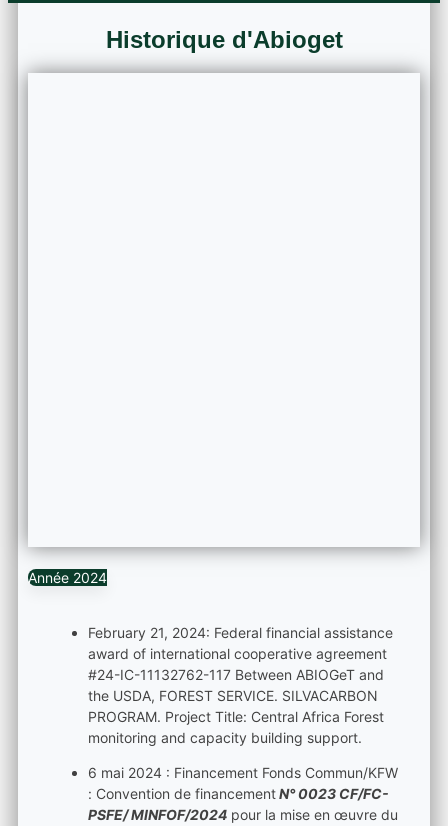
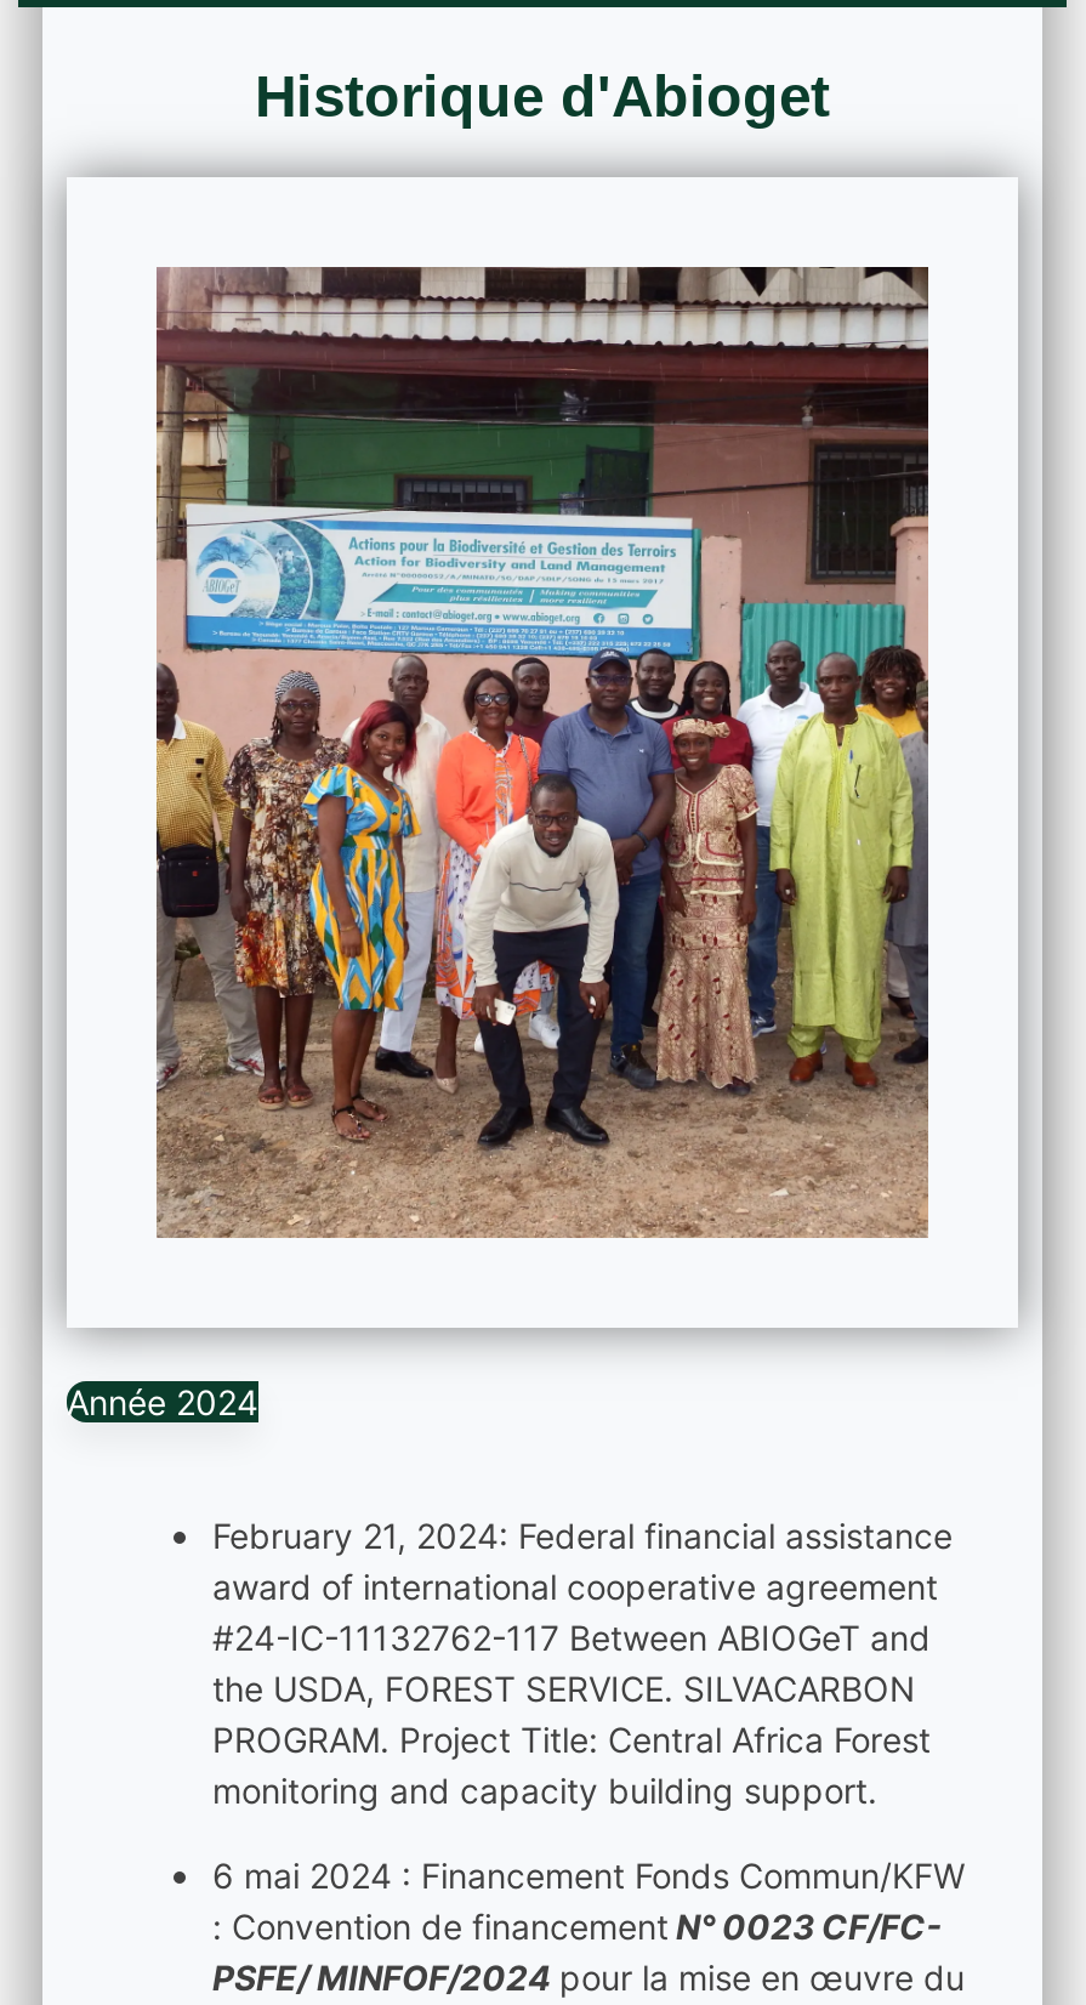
+ [image]
